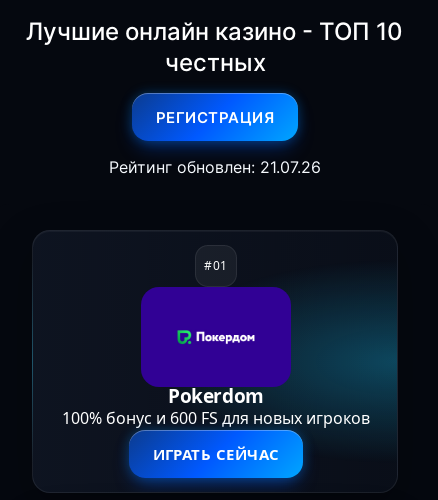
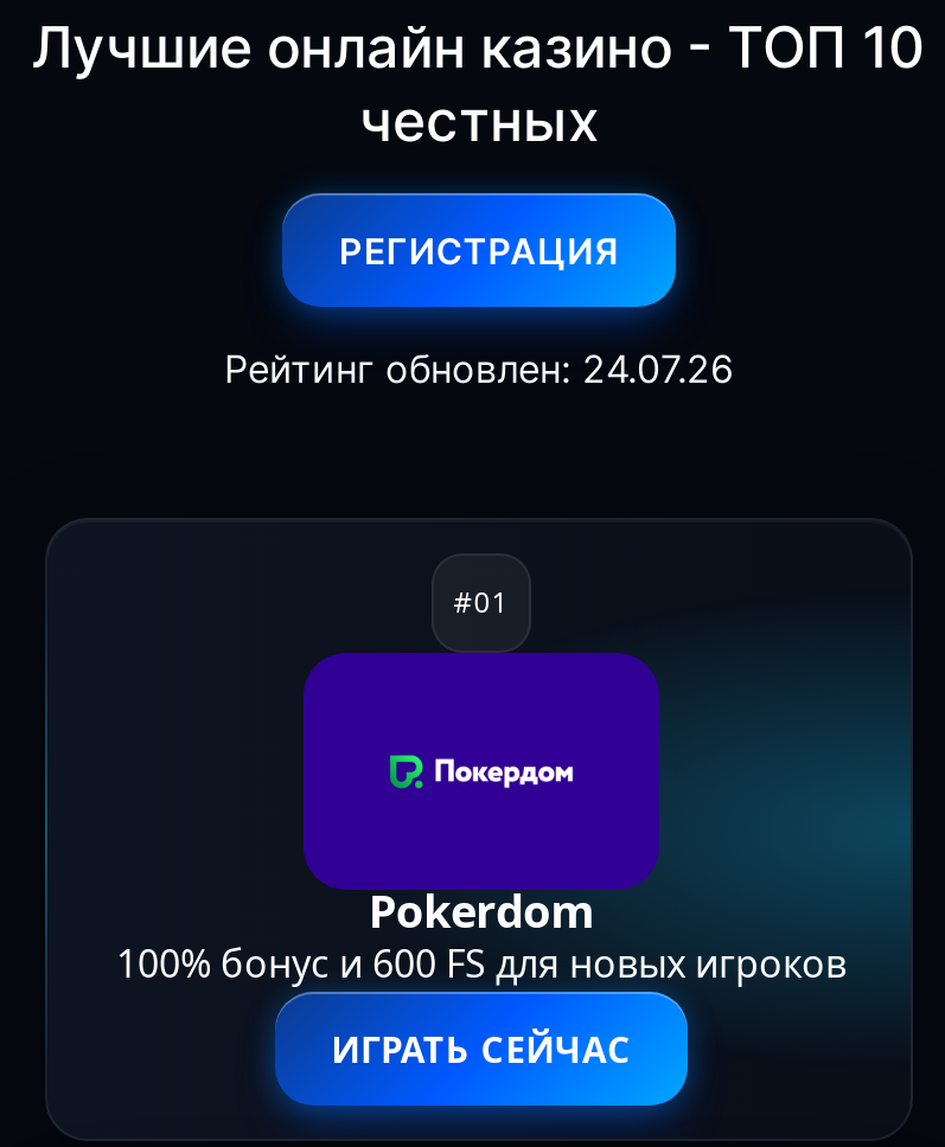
- Рейтинг обновлен: 21.07.26
+ Рейтинг обновлен: 24.07.26
